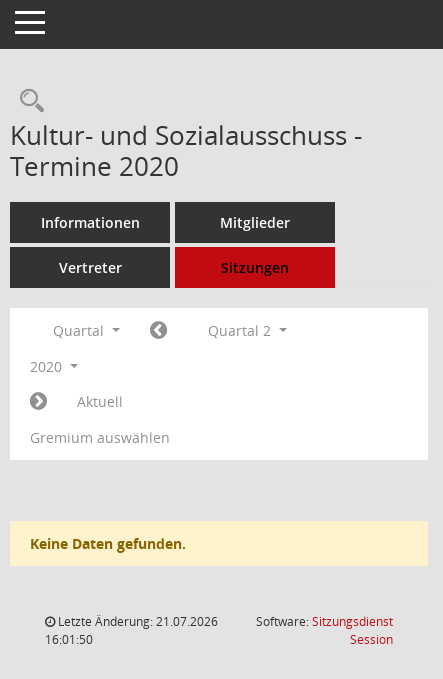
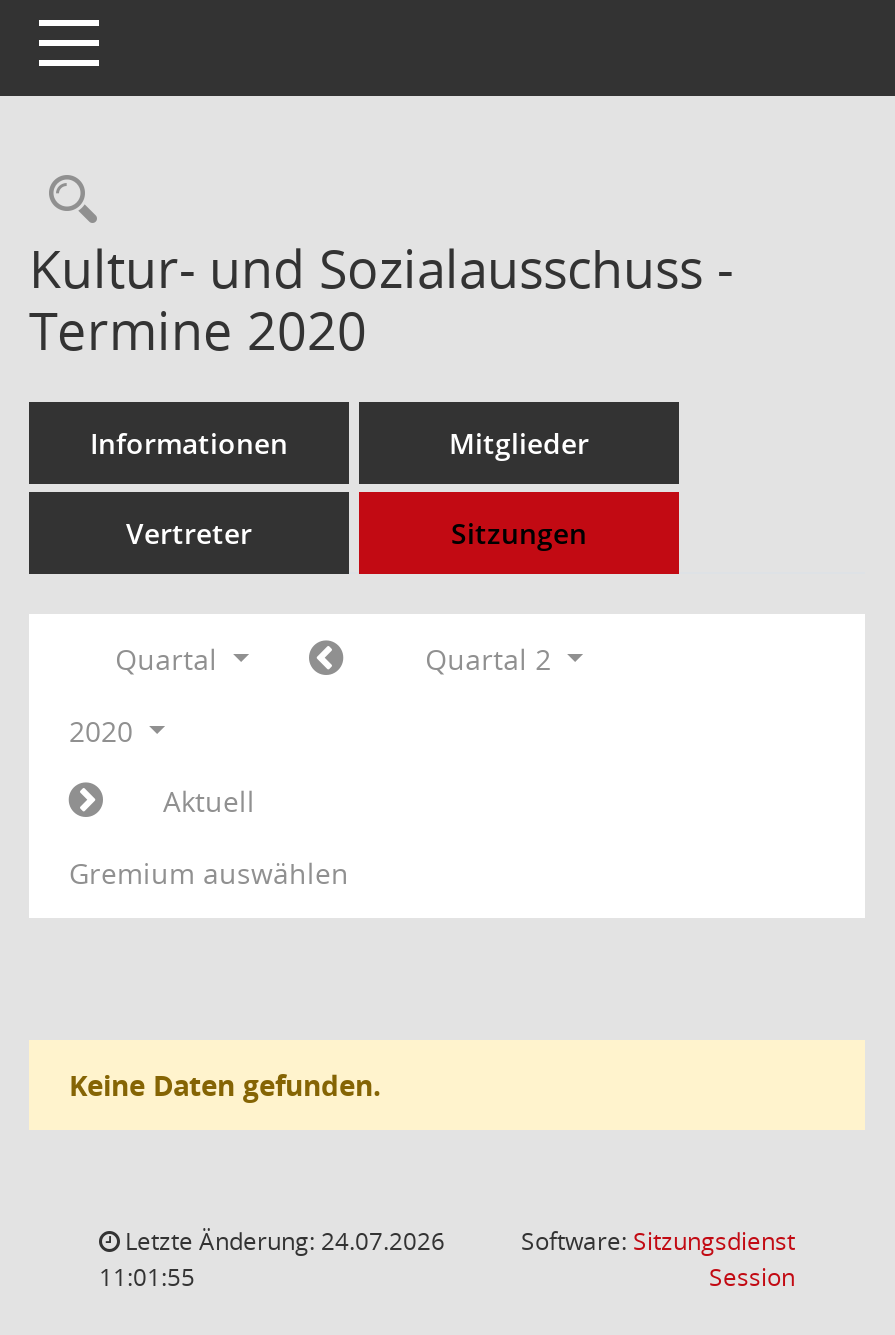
- Letzte Änderung: 21.07.2026
+ Letzte Änderung: 24.07.2026

- 16:01:50
+ 11:01:55
